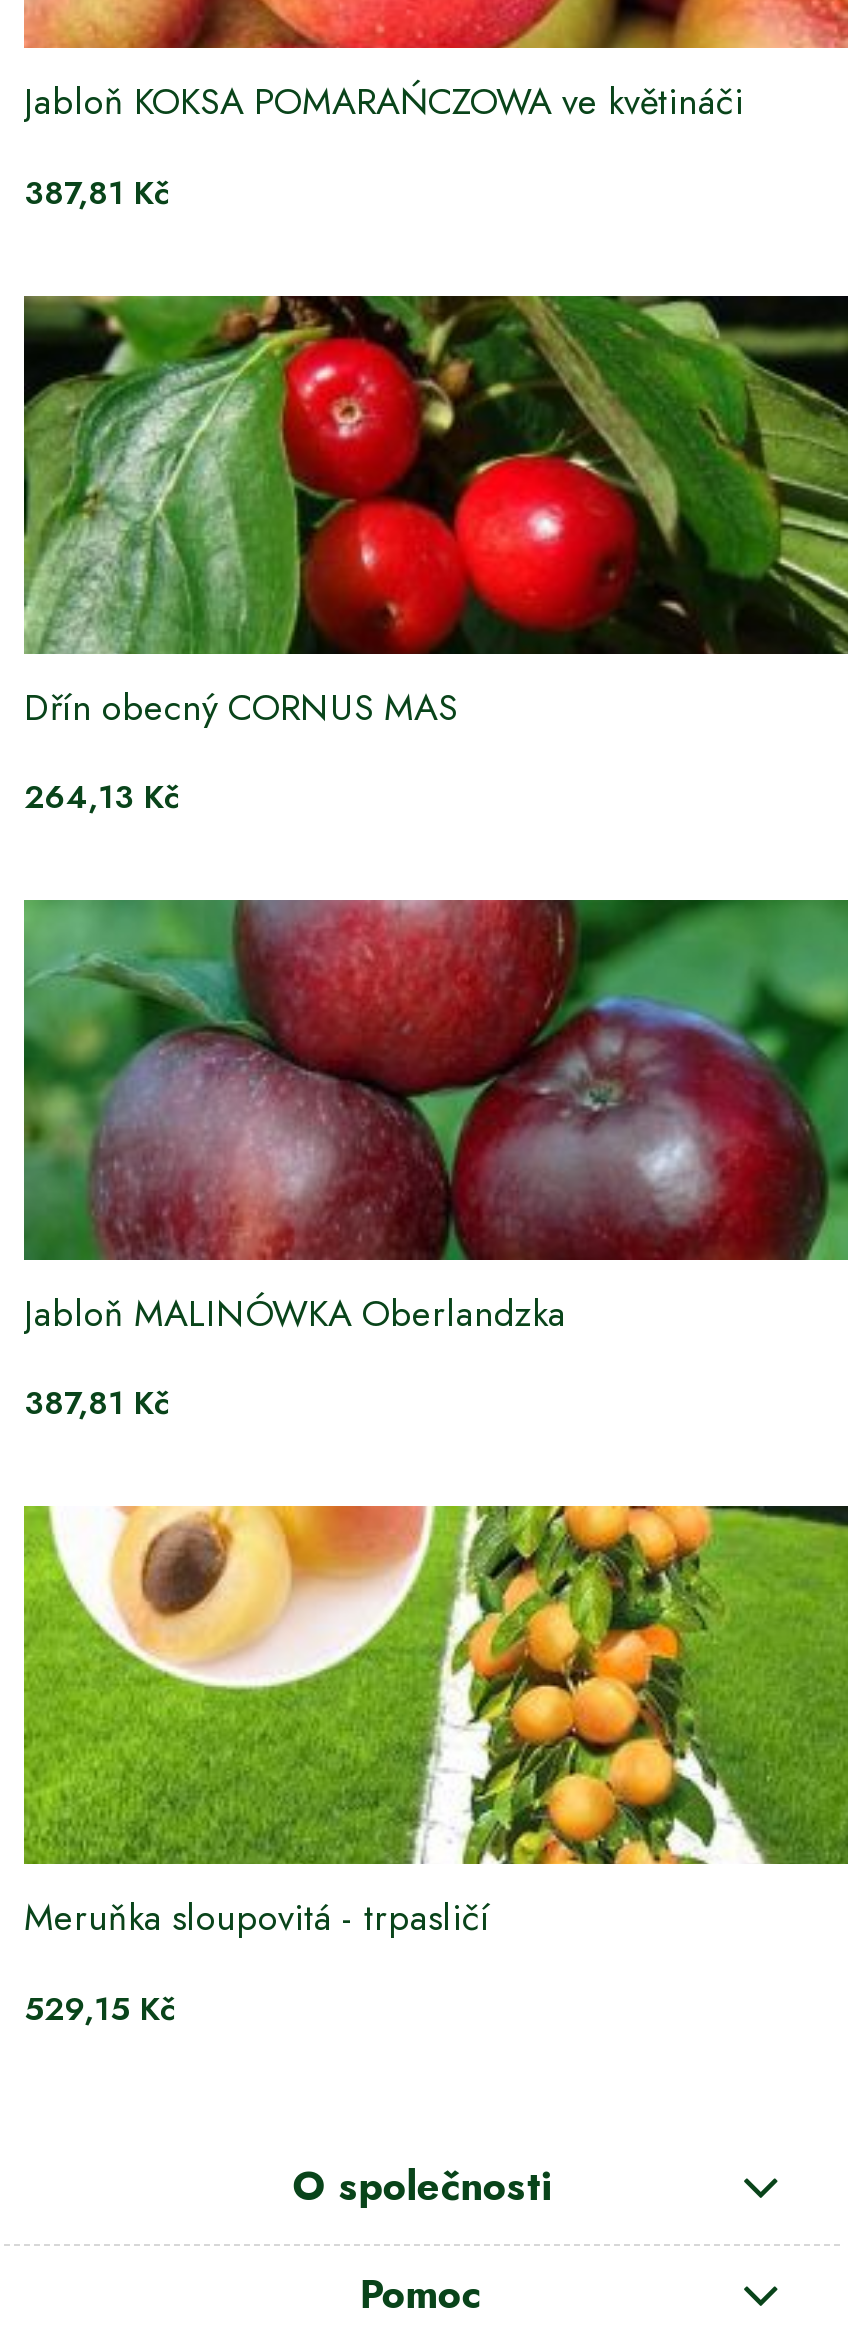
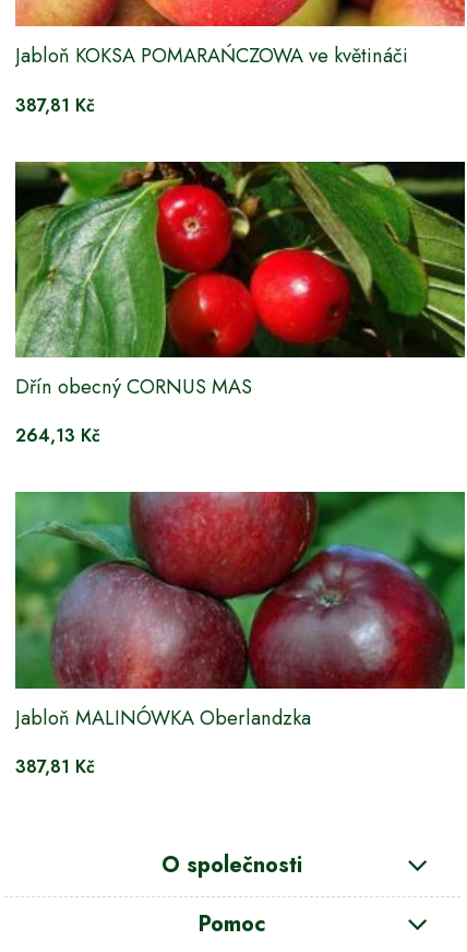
- [image]
- Meruňka sloupovitá - trpasličí
- 529,15 Kč
